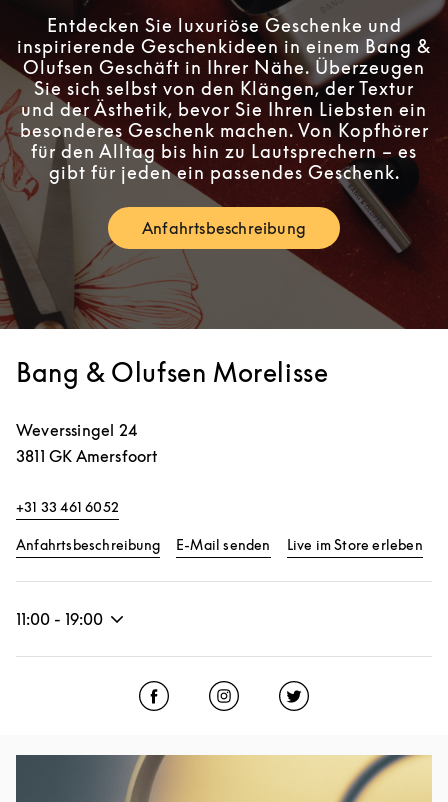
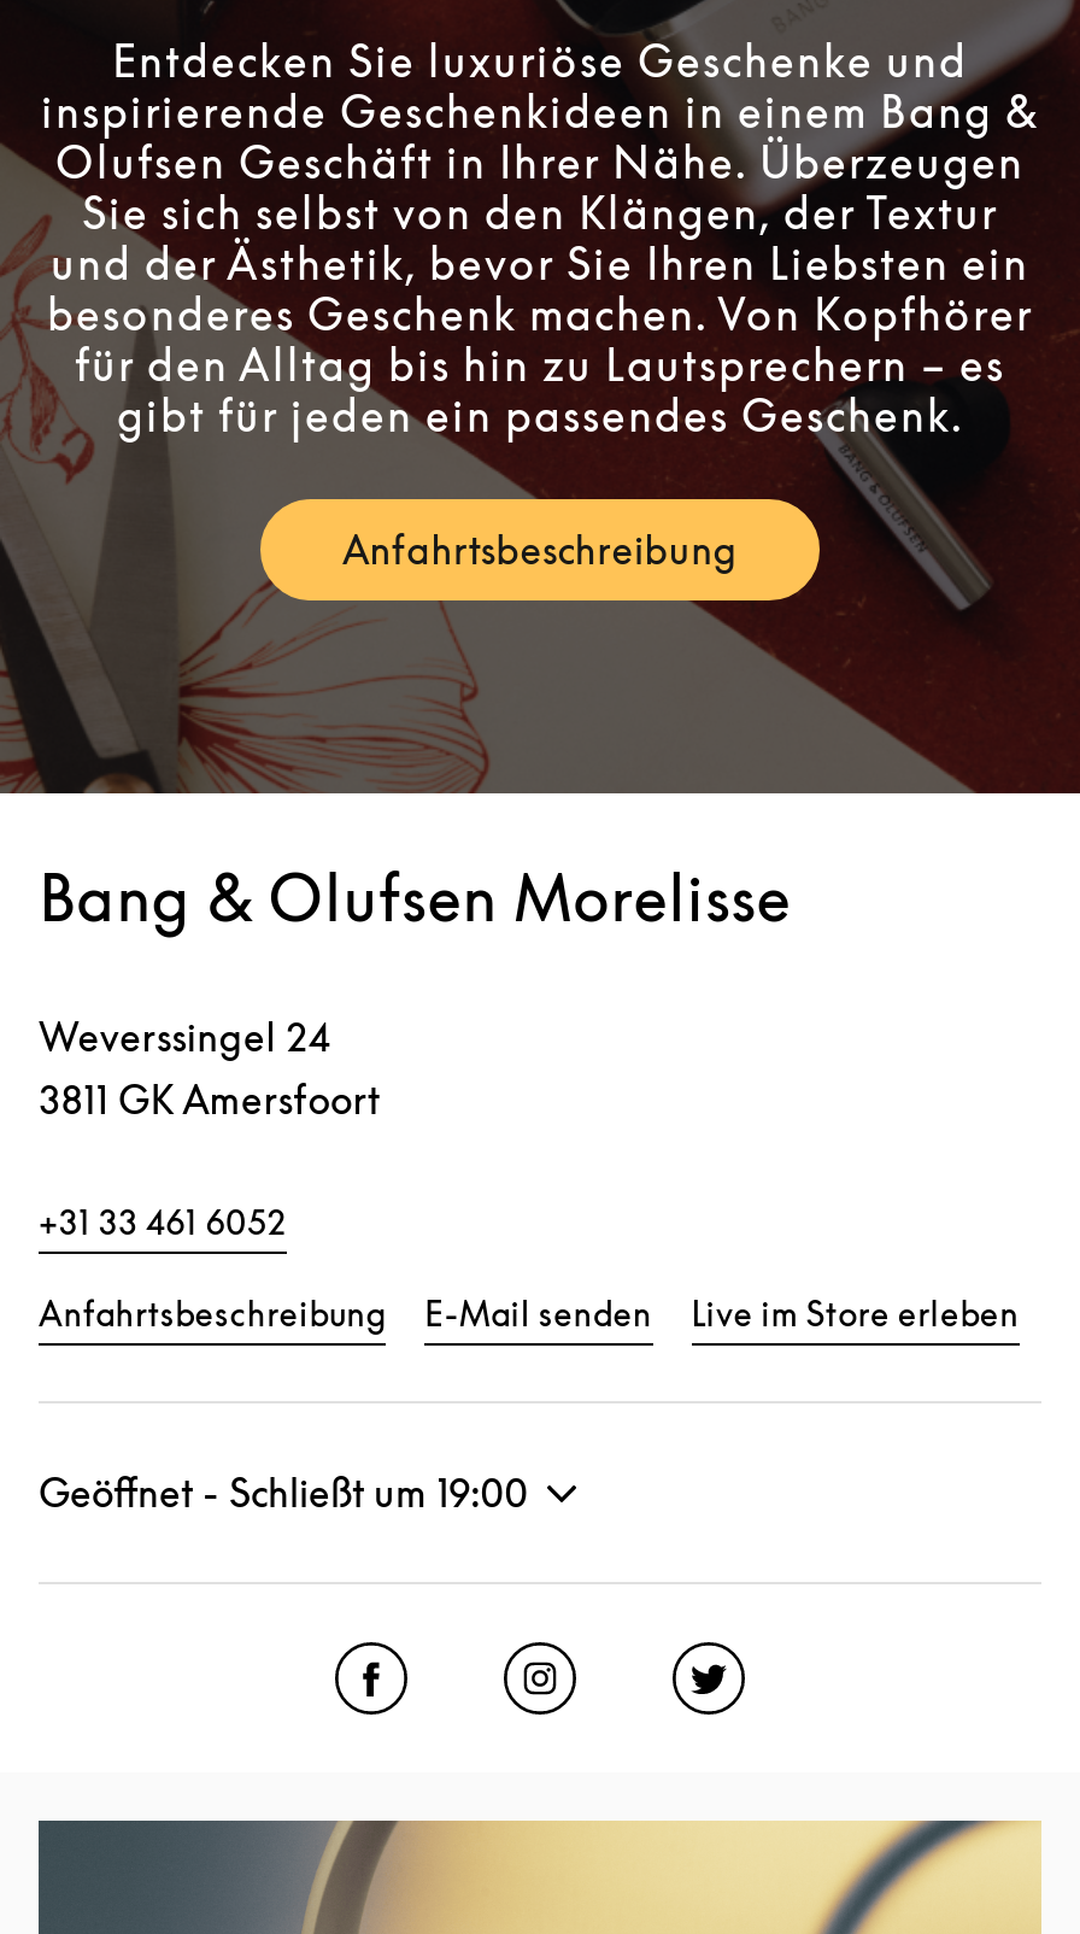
- 11:00 - 19:00
+ Geöffnet - Schließt um 19:00
